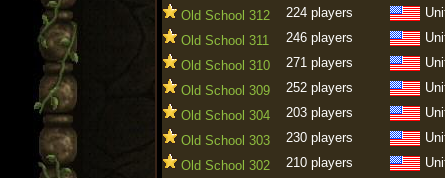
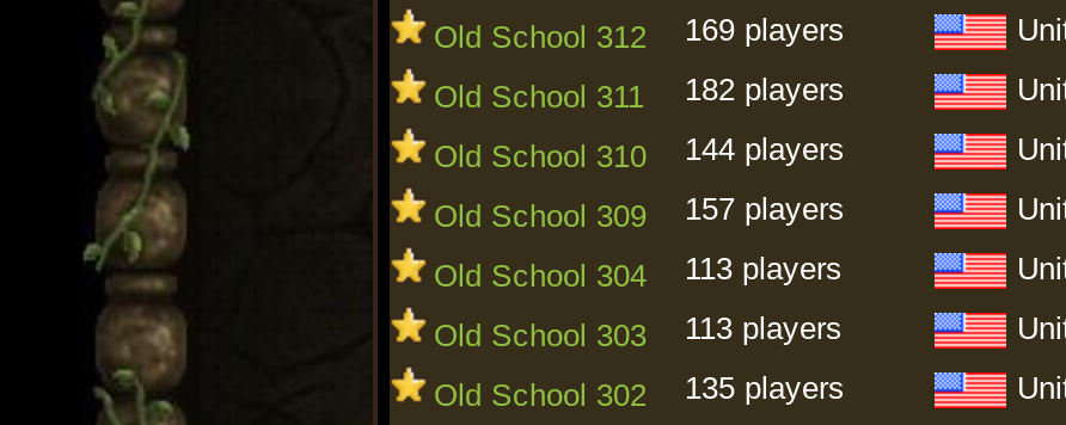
- Old School 312 224 players
+ Old School 312 169 players

- Old School 311 246 players
+ Old School 311 182 players

- Old School 310 271 players
+ Old School 310 144 players

- Old School 309 252 players
+ Old School 309 157 players

- Old School 304 203 players
+ Old School 304 113 players

- Old School 303 230 players
+ Old School 303 113 players

- Old School 302 210 players
+ Old School 302 135 players
